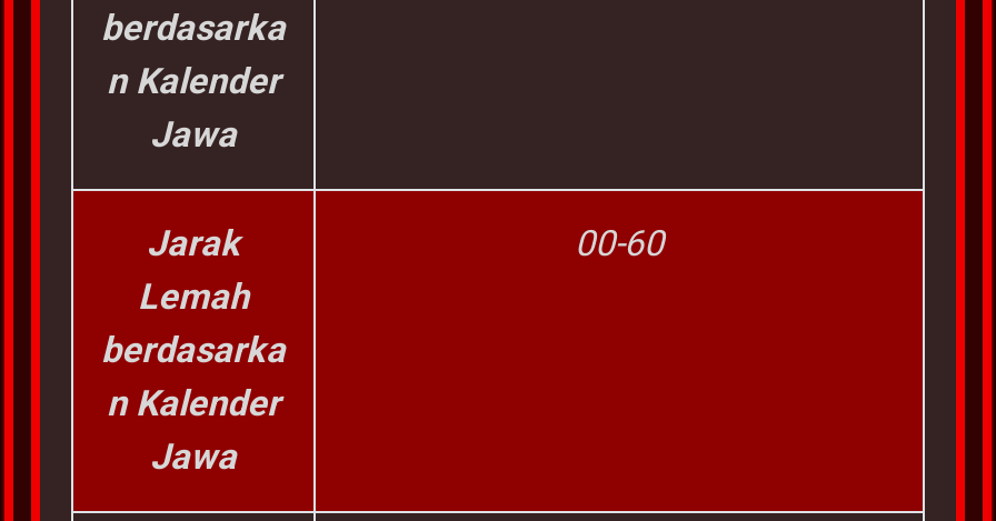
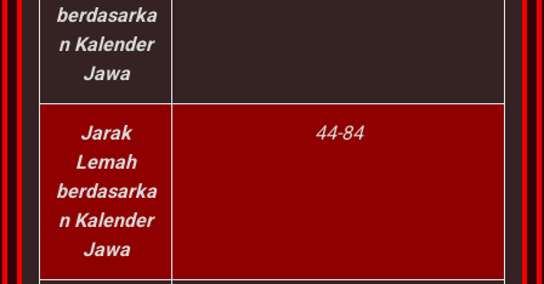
- 00-60
+ 44-84
